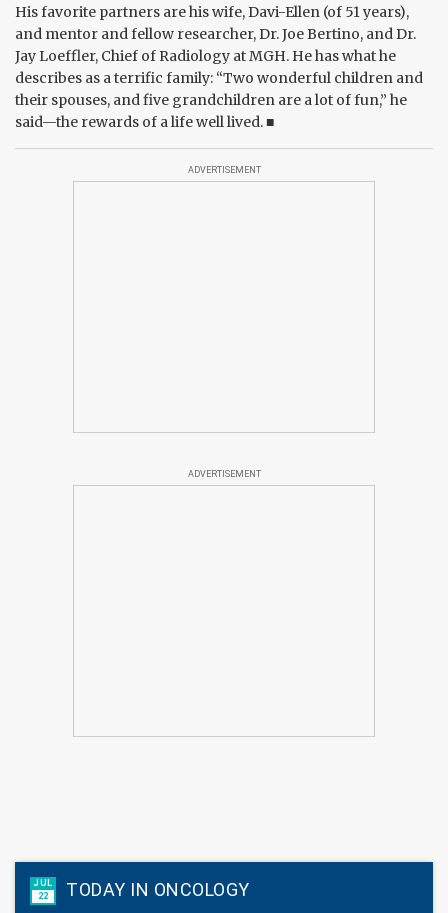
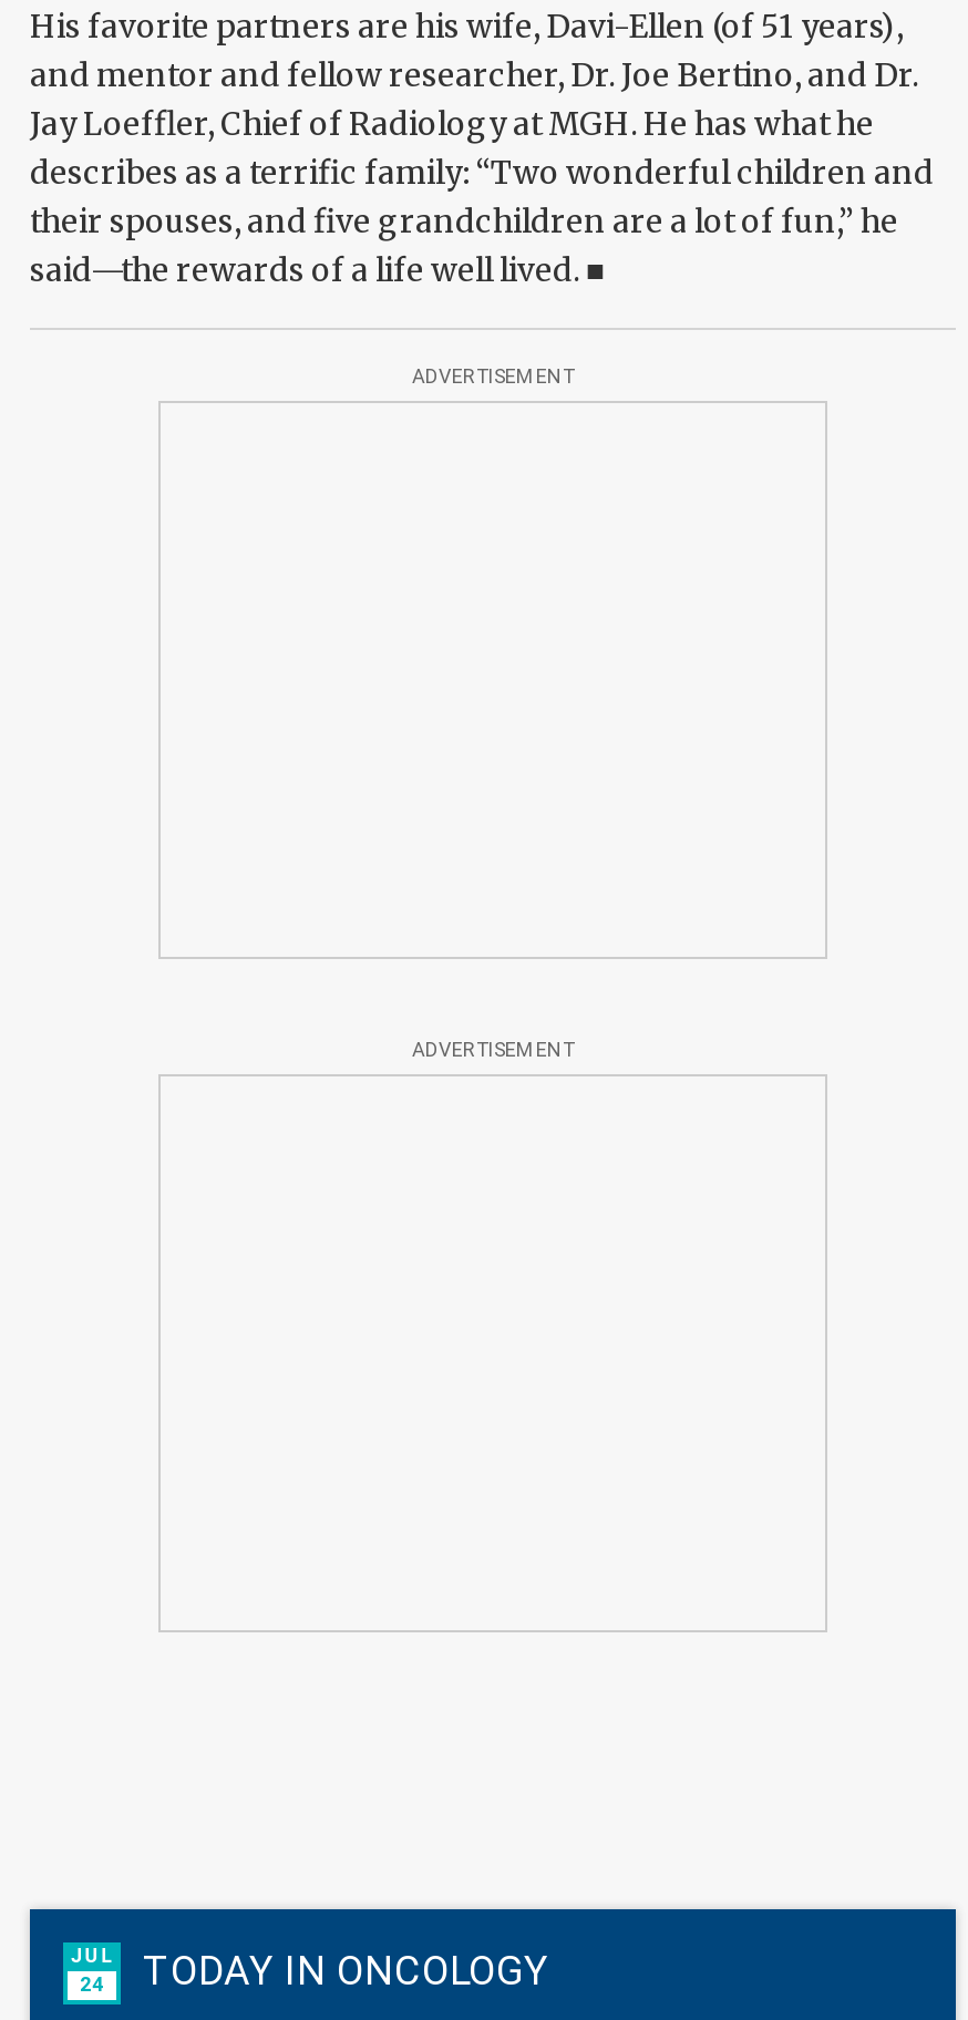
- JUL 22 TODAY IN ONCOLOGY
+ JUL 24 TODAY IN ONCOLOGY
